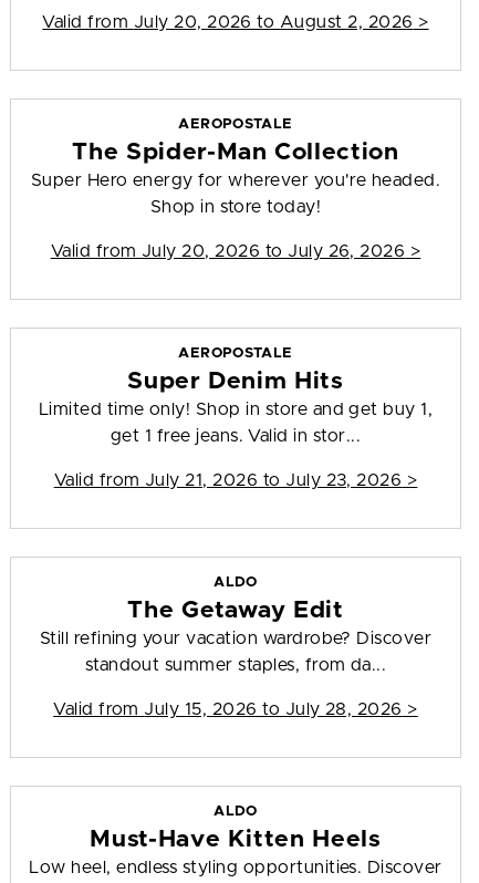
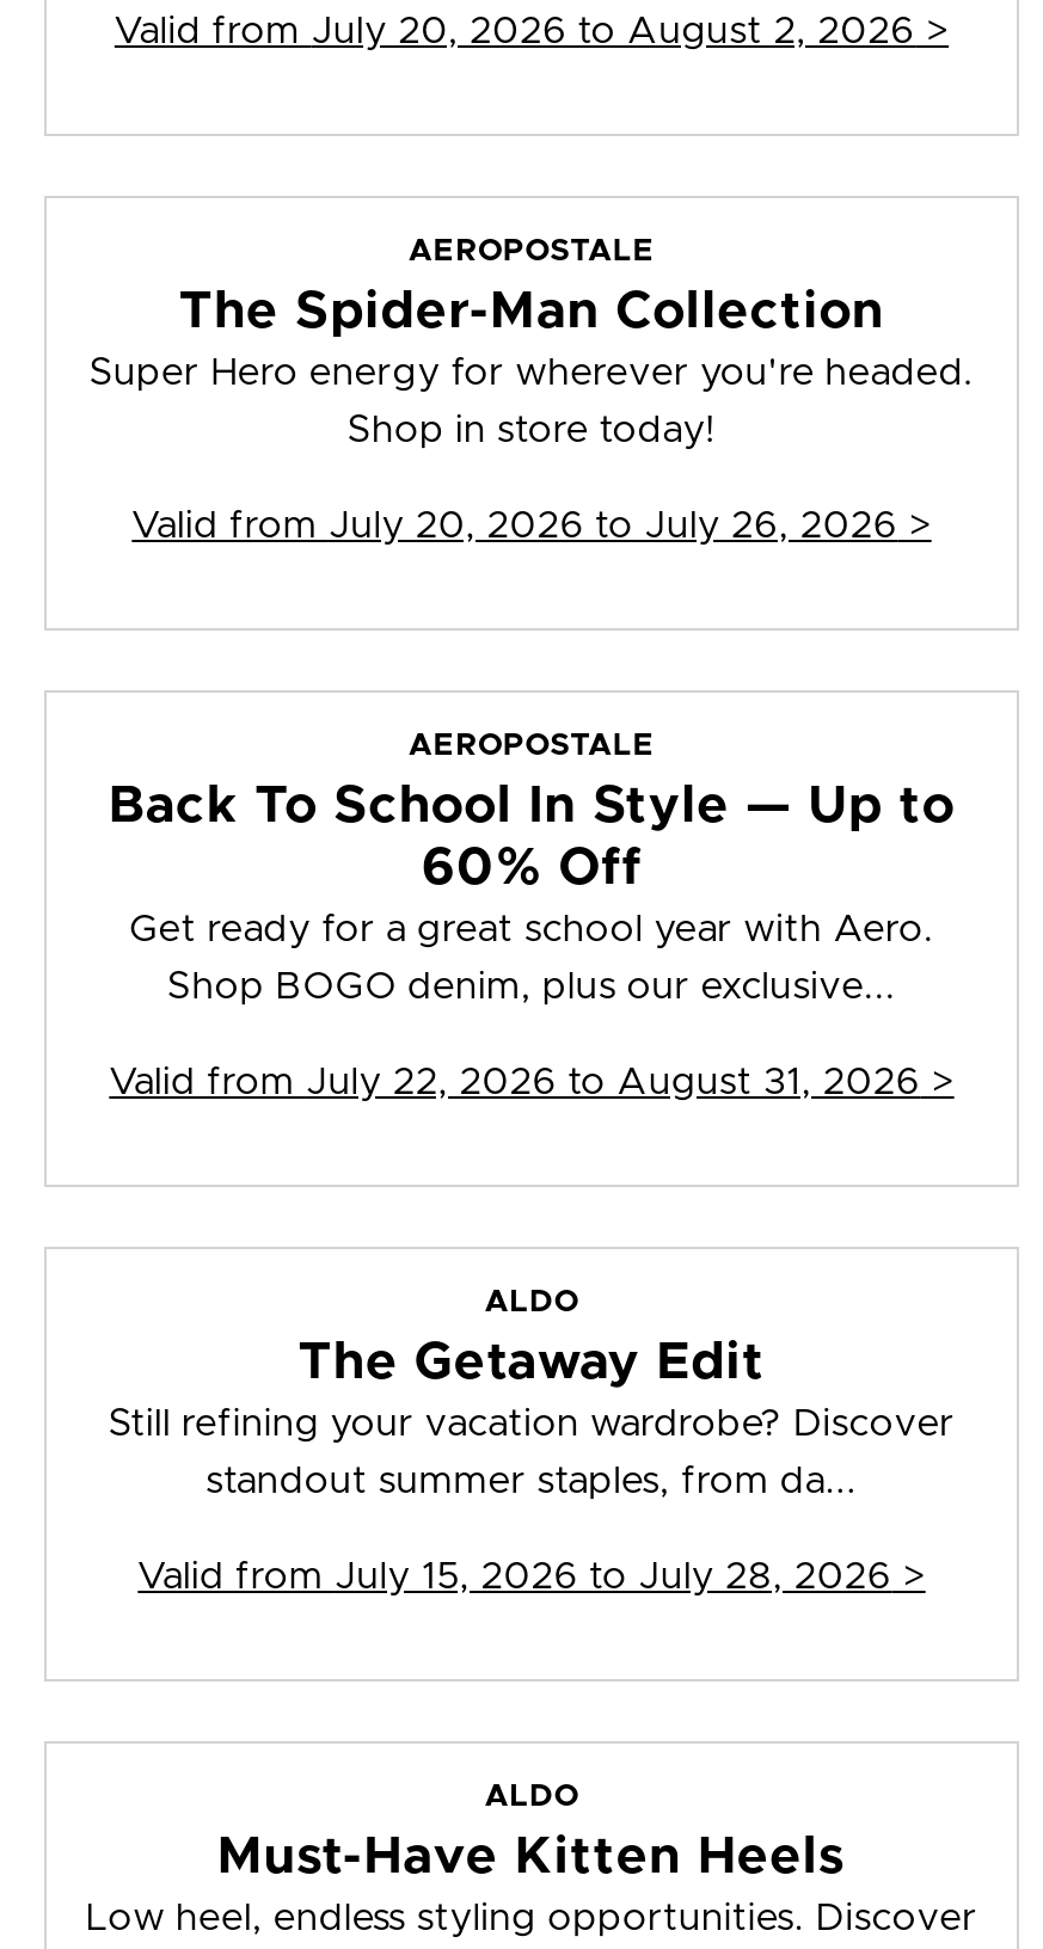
- Super Denim Hits
- Limited time only! Shop in store and get buy 1,
+ Back To School In Style — Up to
+ 60% Off
+ Get ready for a great school year with Aero.

- get 1 free jeans. Valid in stor...
+ Shop BOGO denim, plus our exclusive...

- Valid from July 21, 2026 to July 23, 2026 >
+ Valid from July 22, 2026 to August 31, 2026 >
